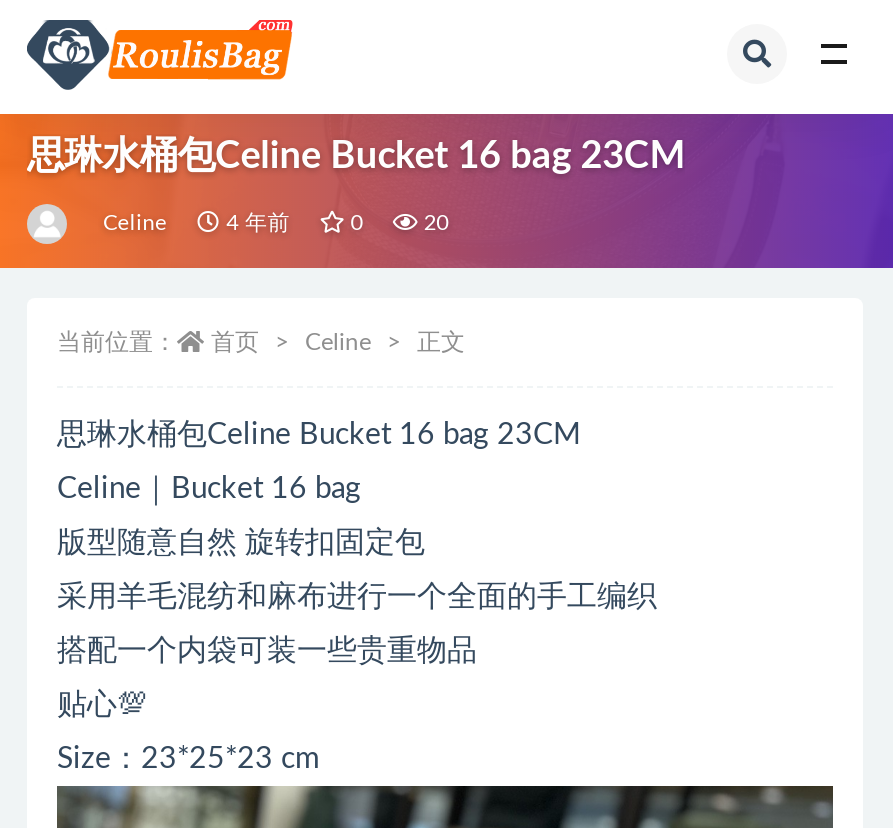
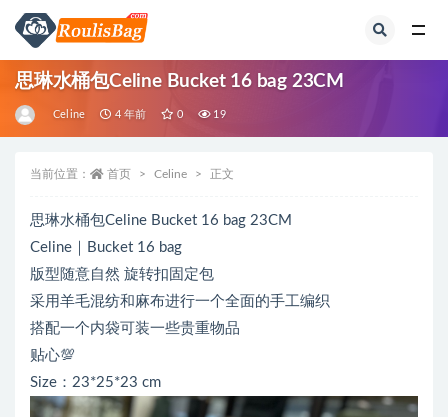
- 20
+ 19
